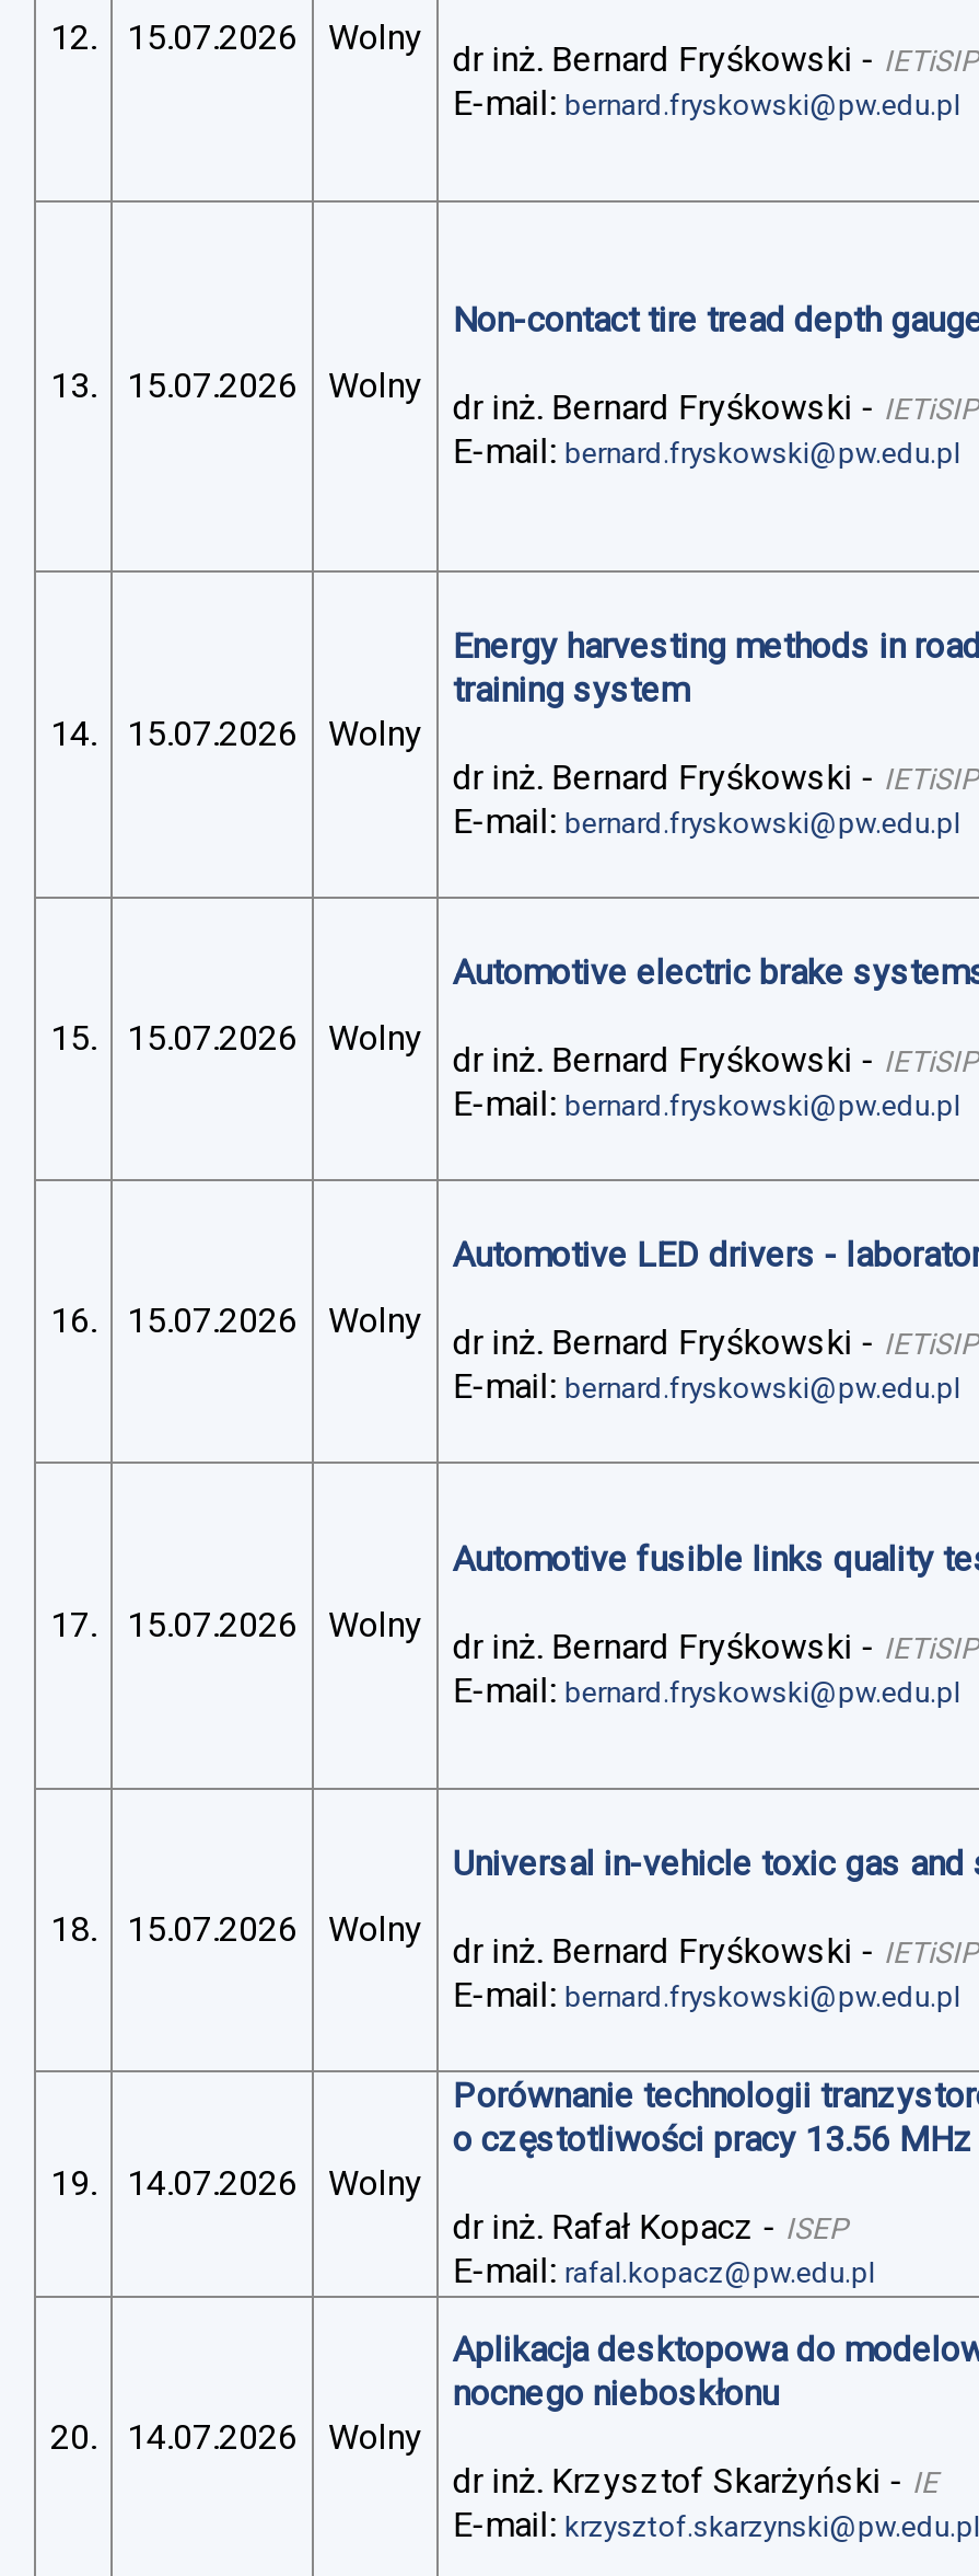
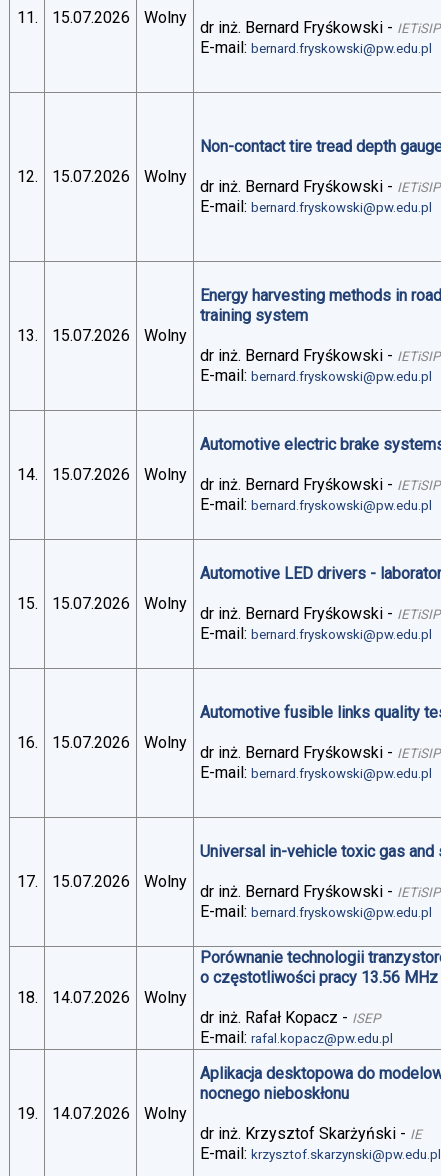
- 12. 15.07.2026 Wolny
+ 11. 15.07.2026 Wolny

- 13. 15.07.2026 Wolny
+ 12. 15.07.2026 Wolny

- 14. 15.07.2026 Wolny
+ 13. 15.07.2026 Wolny

- 15. 15.07.2026 Wolny
+ 14. 15.07.2026 Wolny

- 16. 15.07.2026 Wolny
+ 15. 15.07.2026 Wolny

- 17. 15.07.2026 Wolny
+ 16. 15.07.2026 Wolny

- 18. 15.07.2026 Wolny
+ 17. 15.07.2026 Wolny

- 19. 14.07.2026 Wolny
+ 18. 14.07.2026 Wolny

- 20. 14.07.2026 Wolny
+ 19. 14.07.2026 Wolny
